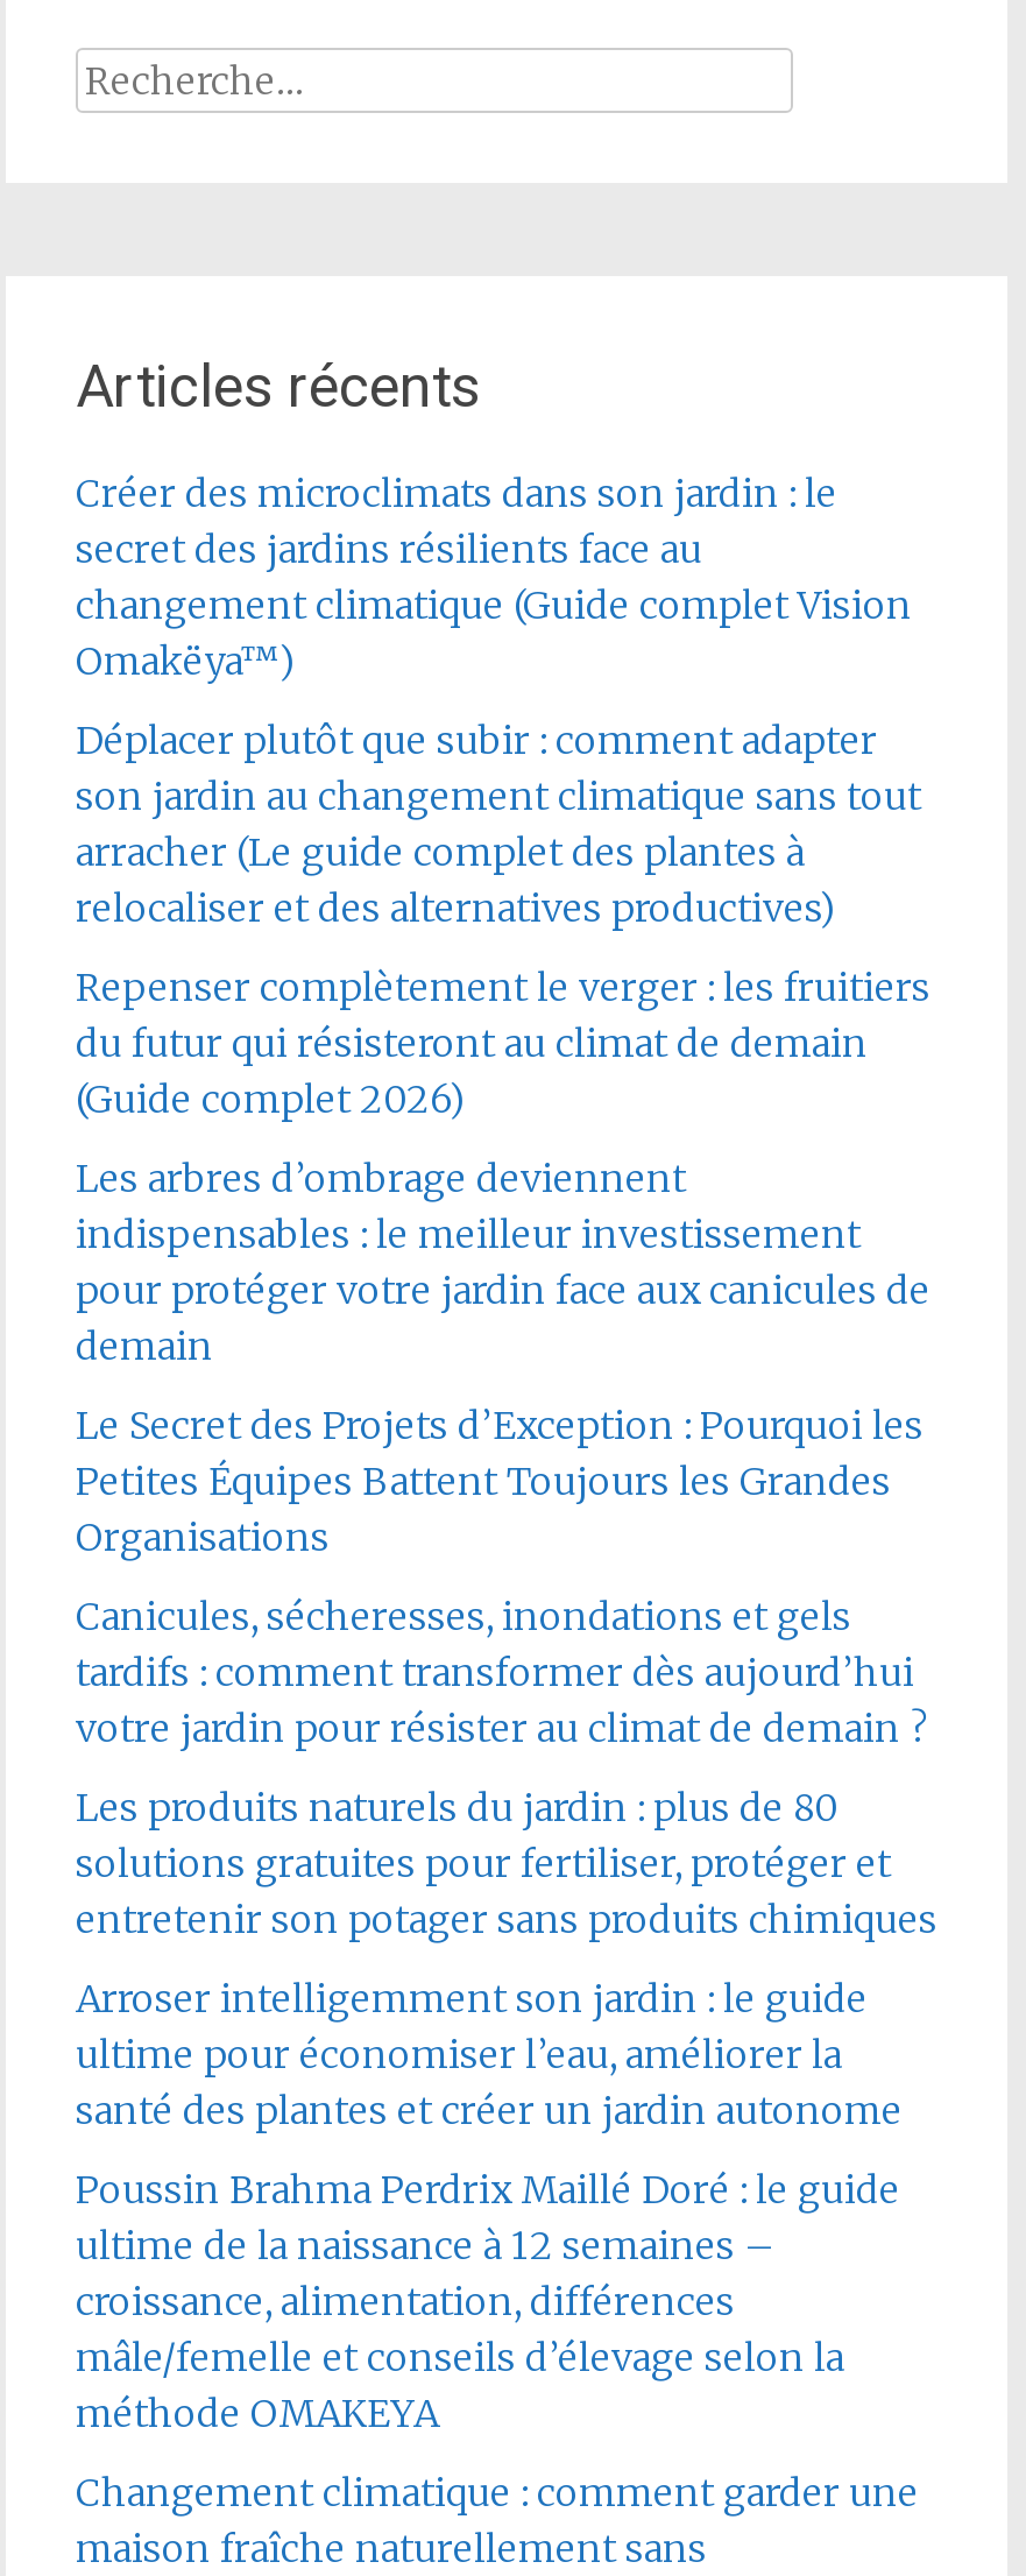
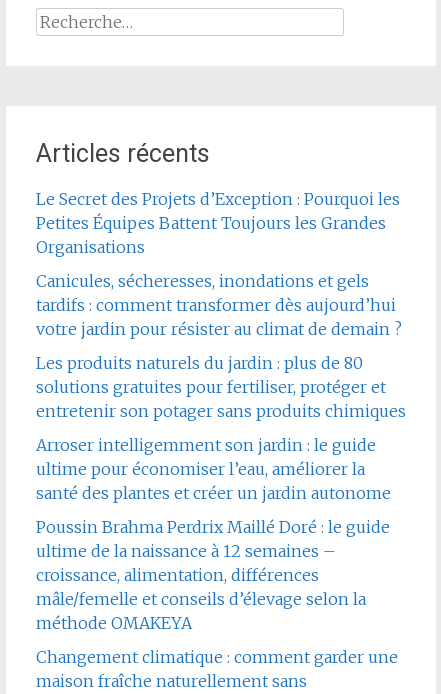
- Créer des microclimats dans son jardin : le
- secret des jardins résilients face au
- changement climatique (Guide complet Vision
- Omakëya™)
- Déplacer plutôt que subir : comment adapter
- son jardin au changement climatique sans tout
- arracher (Le guide complet des plantes à
- relocaliser et des alternatives productives)
- Repenser complètement le verger : les fruitiers
- du futur qui résisteront au climat de demain
- (Guide complet 2026)
- Les arbres d’ombrage deviennent
- indispensables : le meilleur investissement
- pour protéger votre jardin face aux canicules de
- demain
